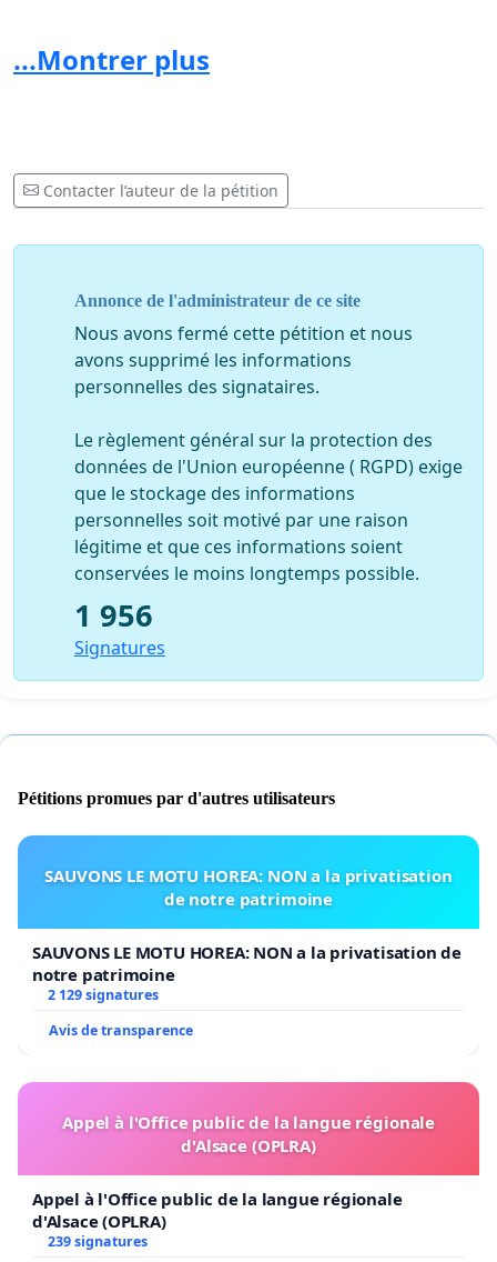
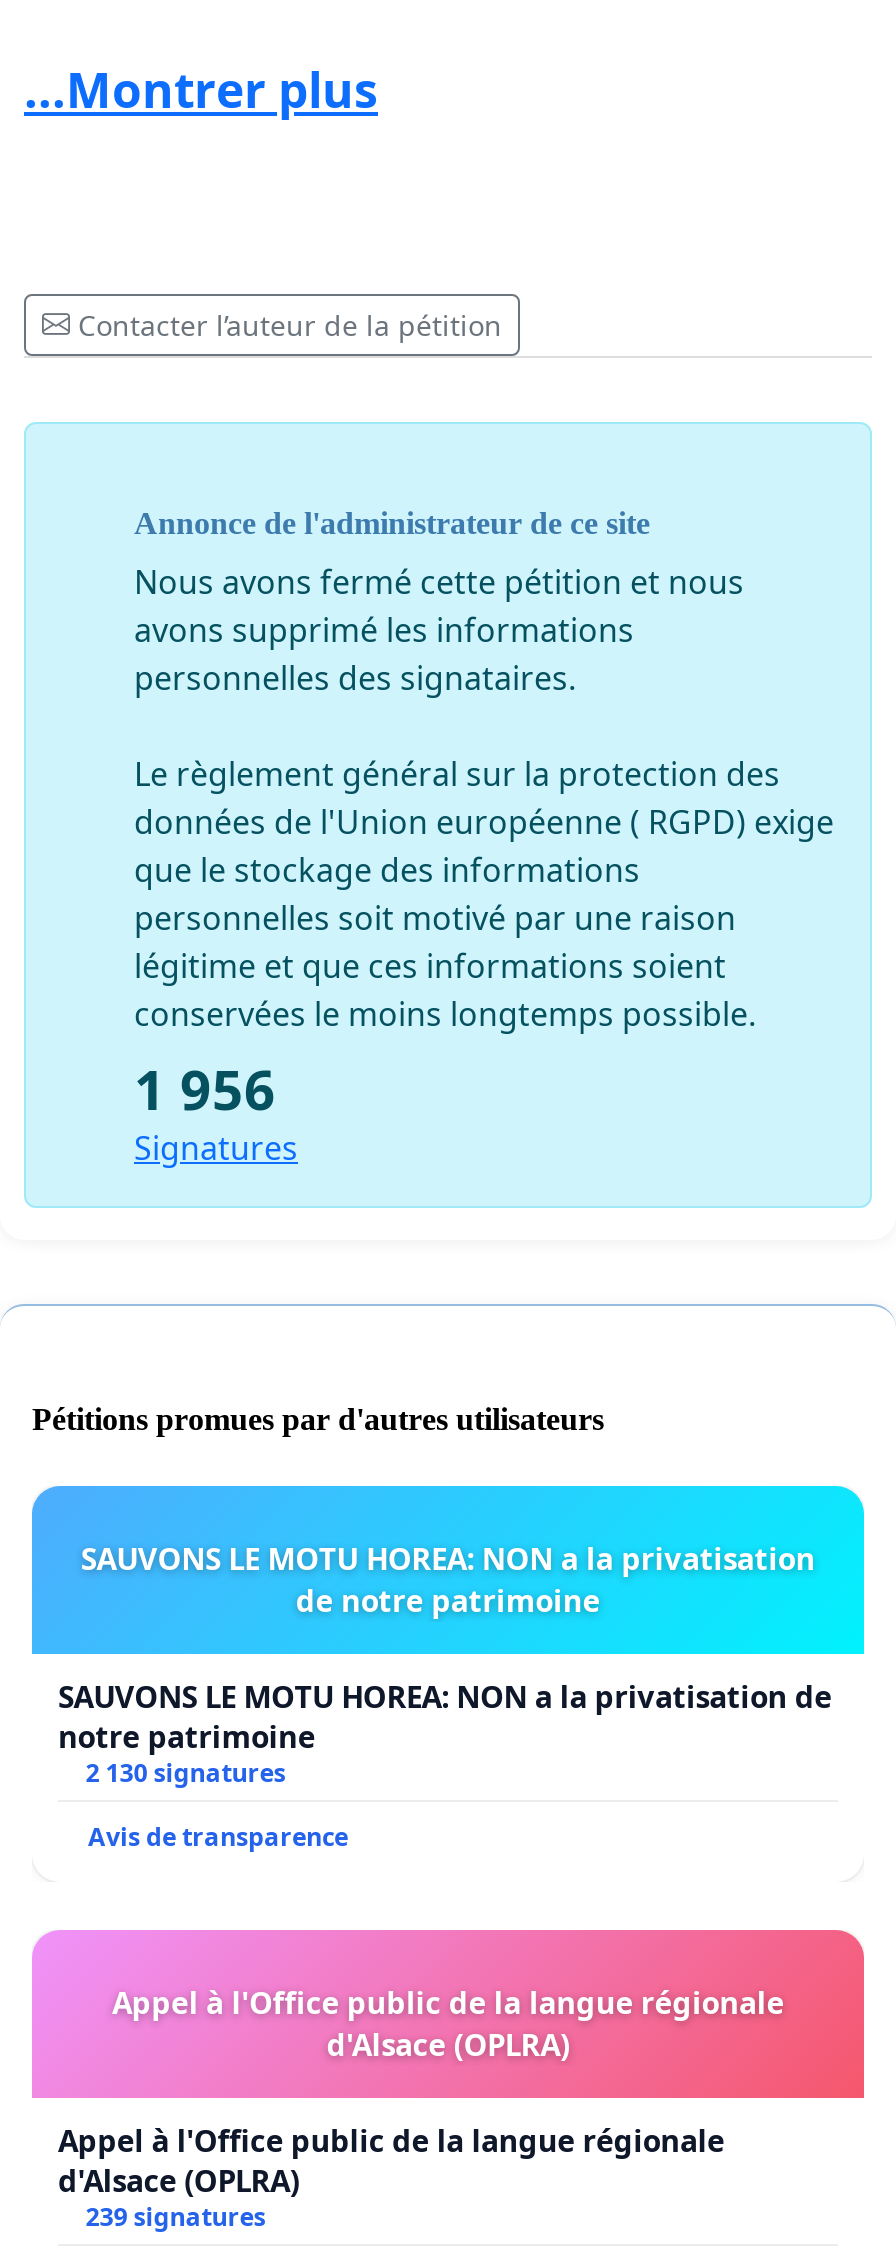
- 2 129 signatures
+ 2 130 signatures
